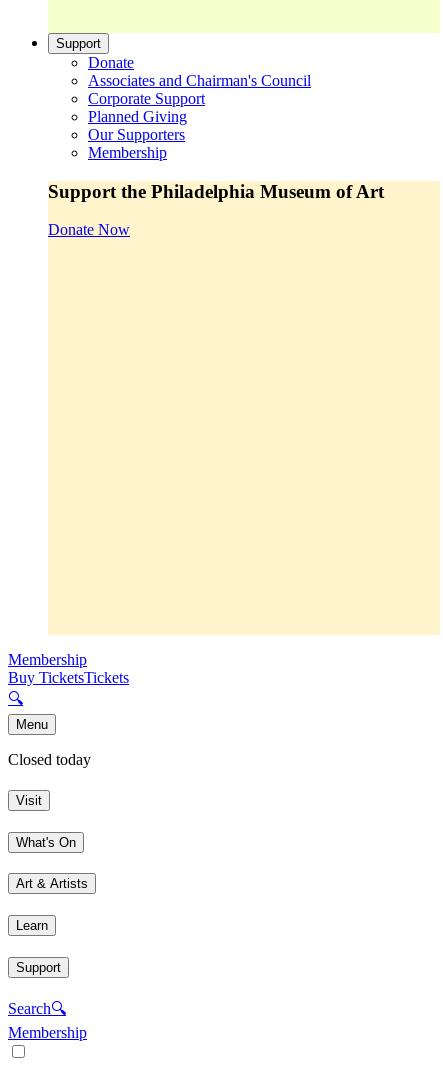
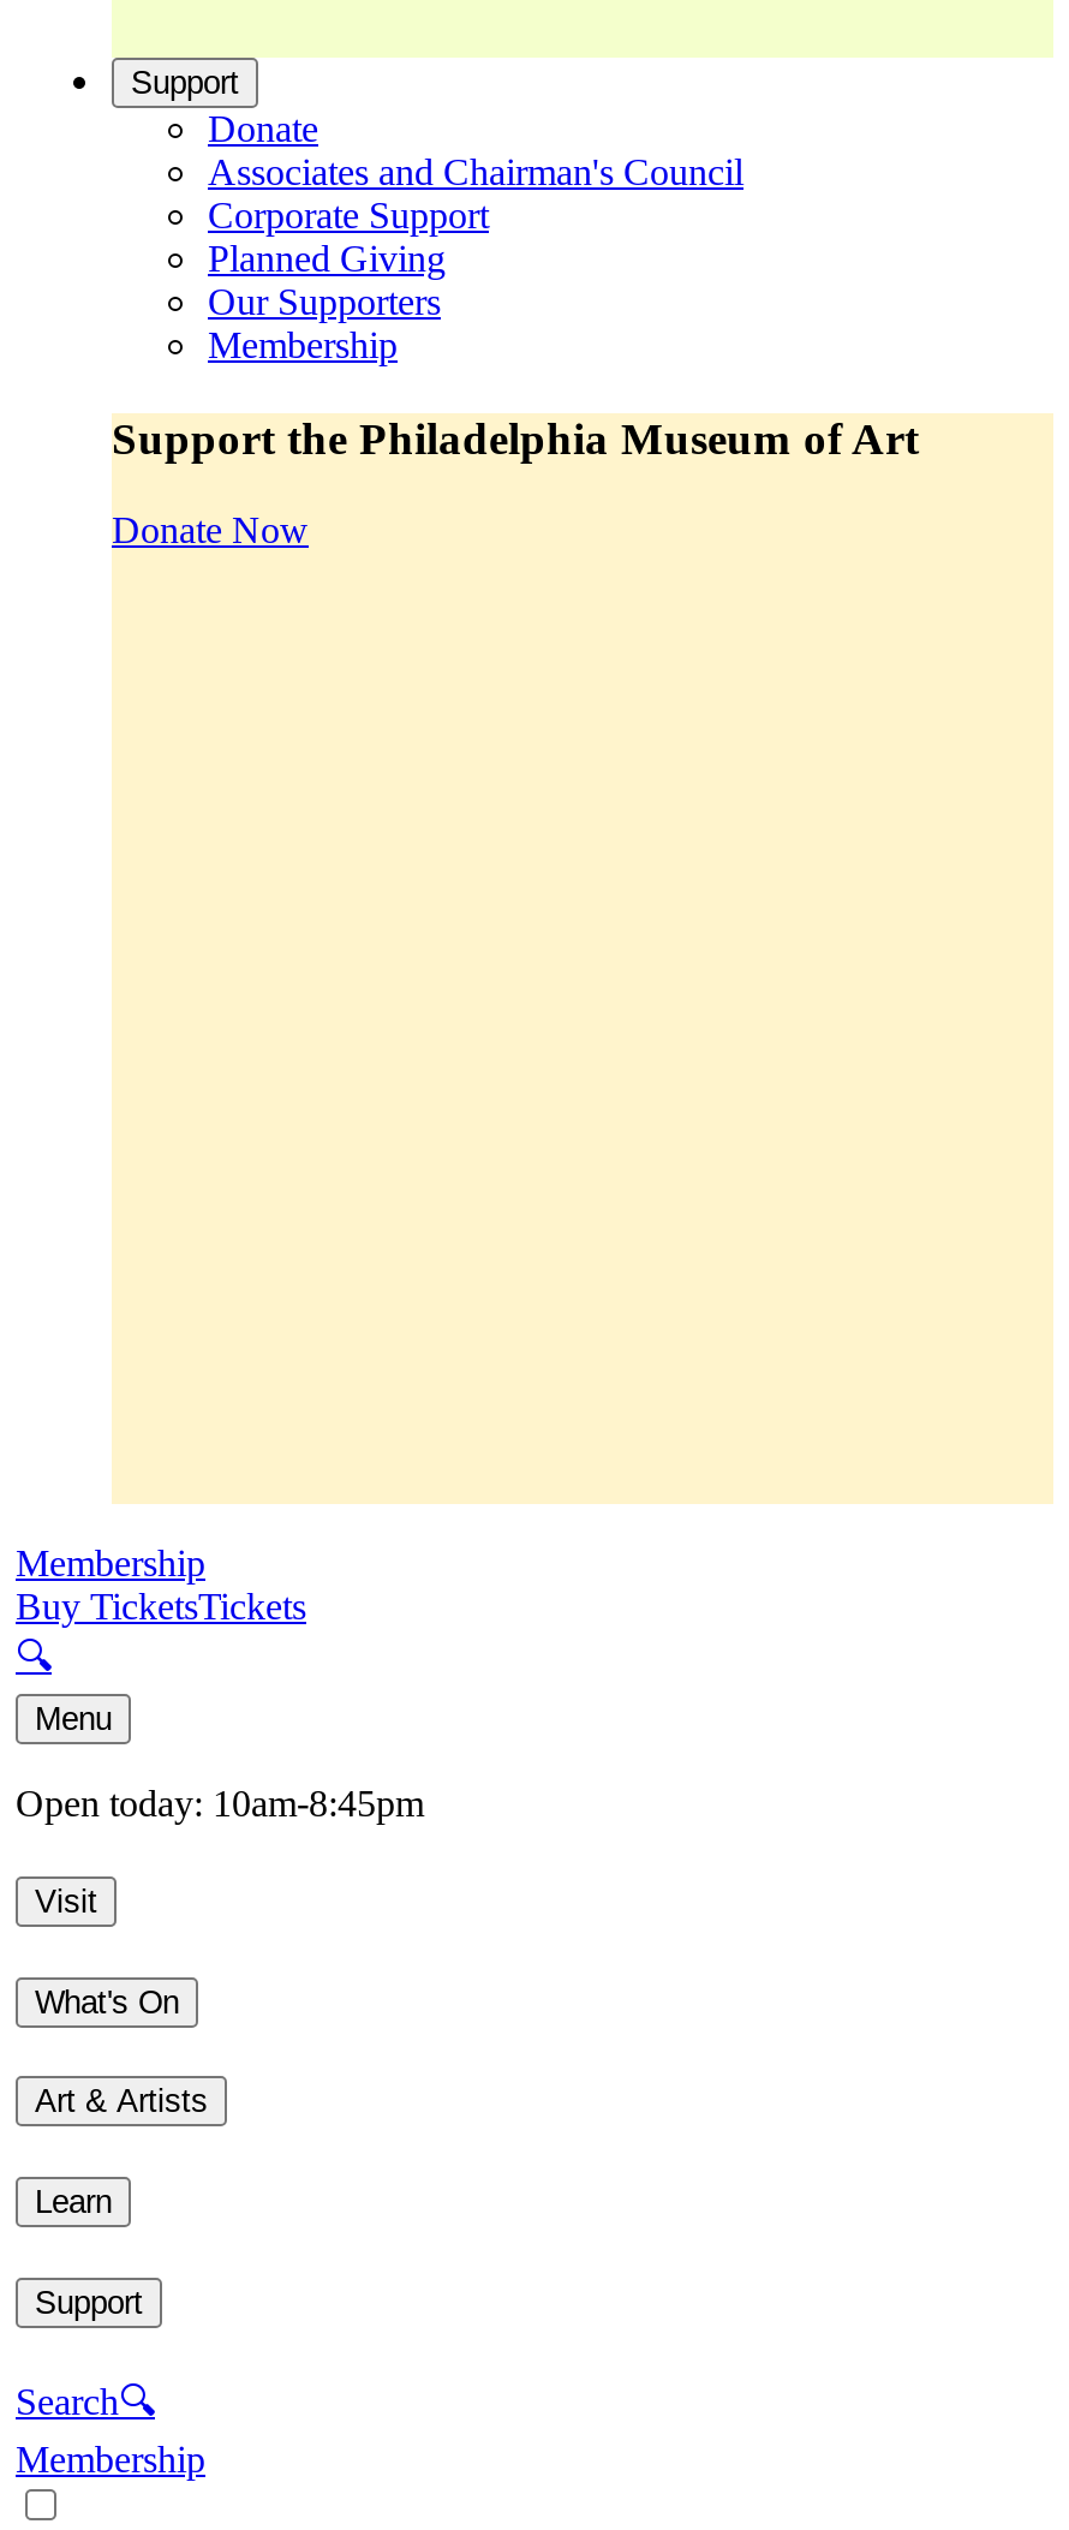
- Closed today
+ Open today: 10am-8:45pm
